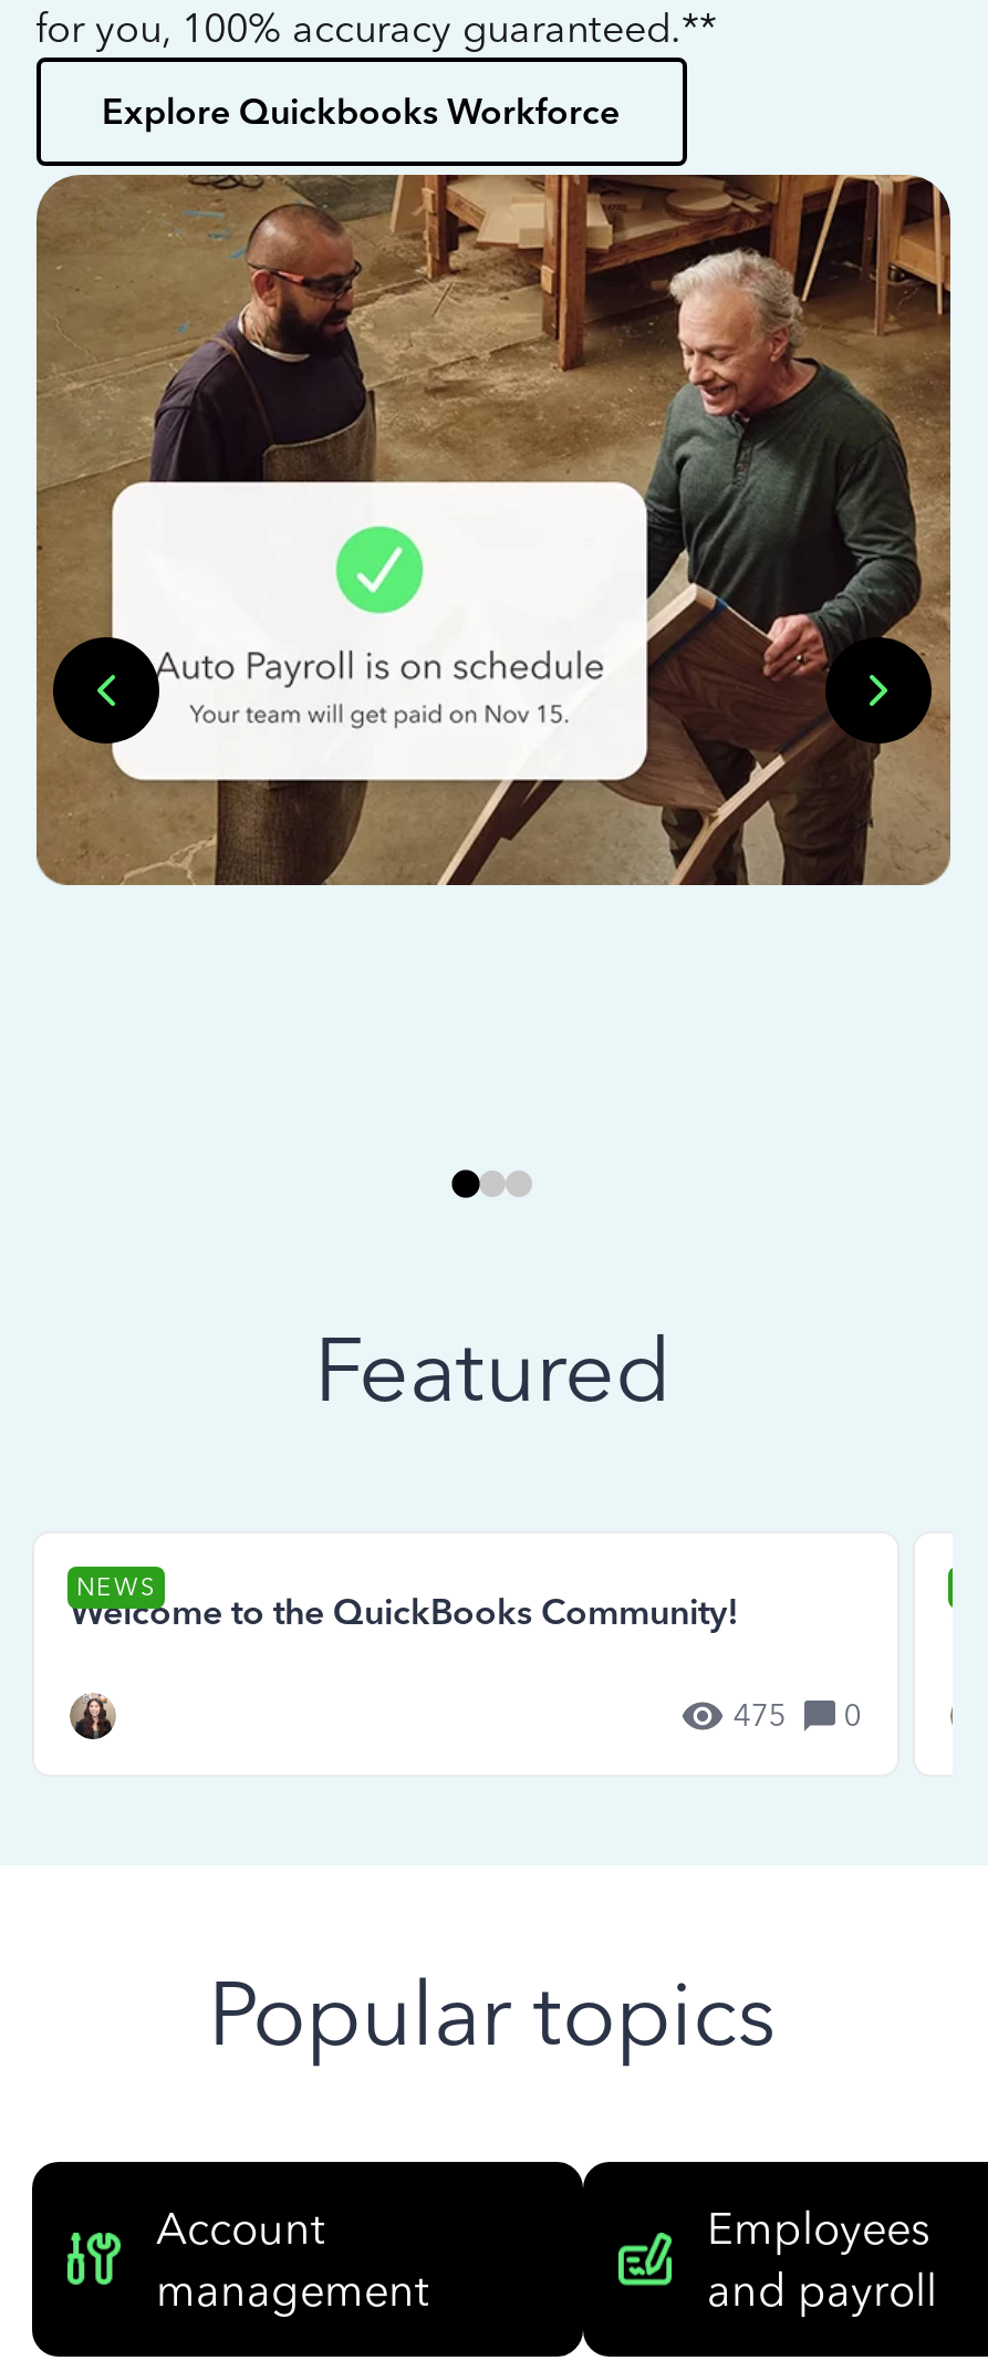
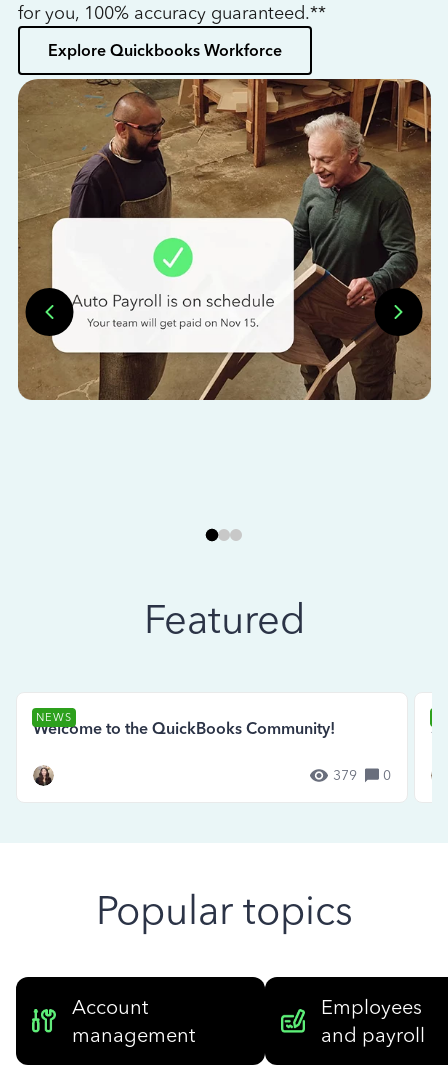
- 475 0
+ 379 0
